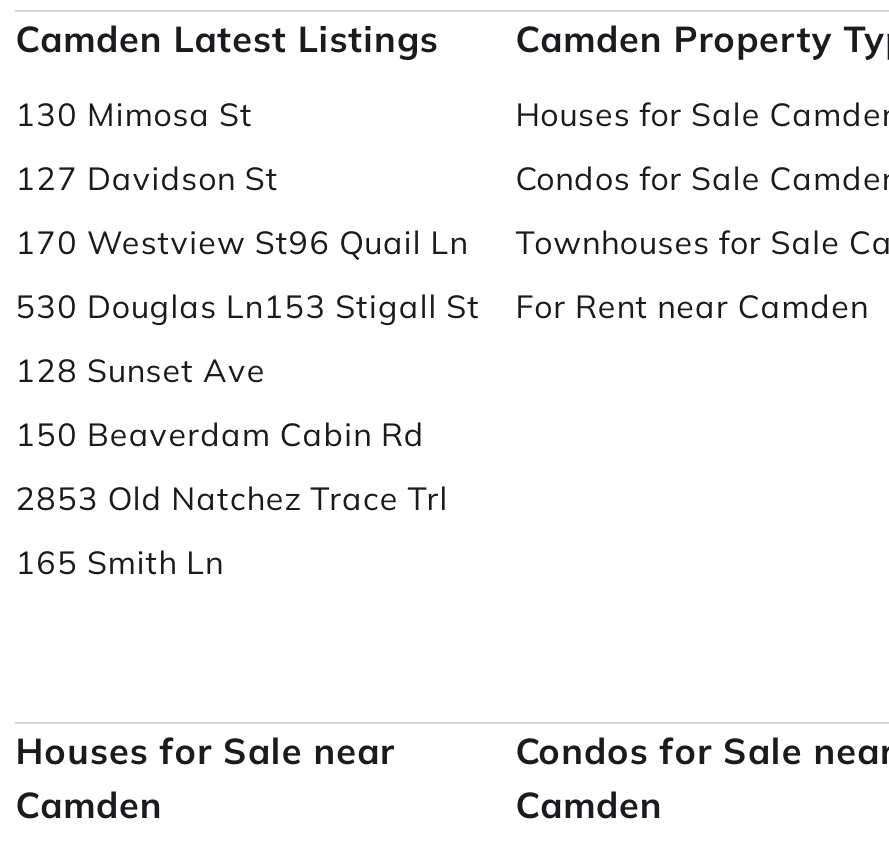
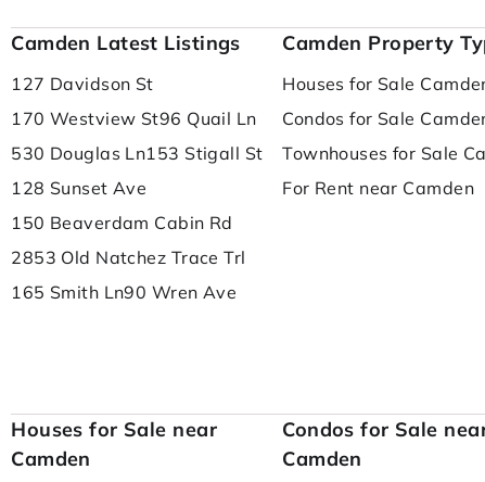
- 130 Mimosa St

moved up: 127 Davidson St | 170 Westview St96 Quail Ln | 530 Douglas Ln 153 Stigall St | 128 Sunset Ave | 150 Beaverdam Cabin Rd | 2853 Old Natchez Trace Trl

- 165 Smith Ln
+ 165 Smith Ln90 Wren Ave
